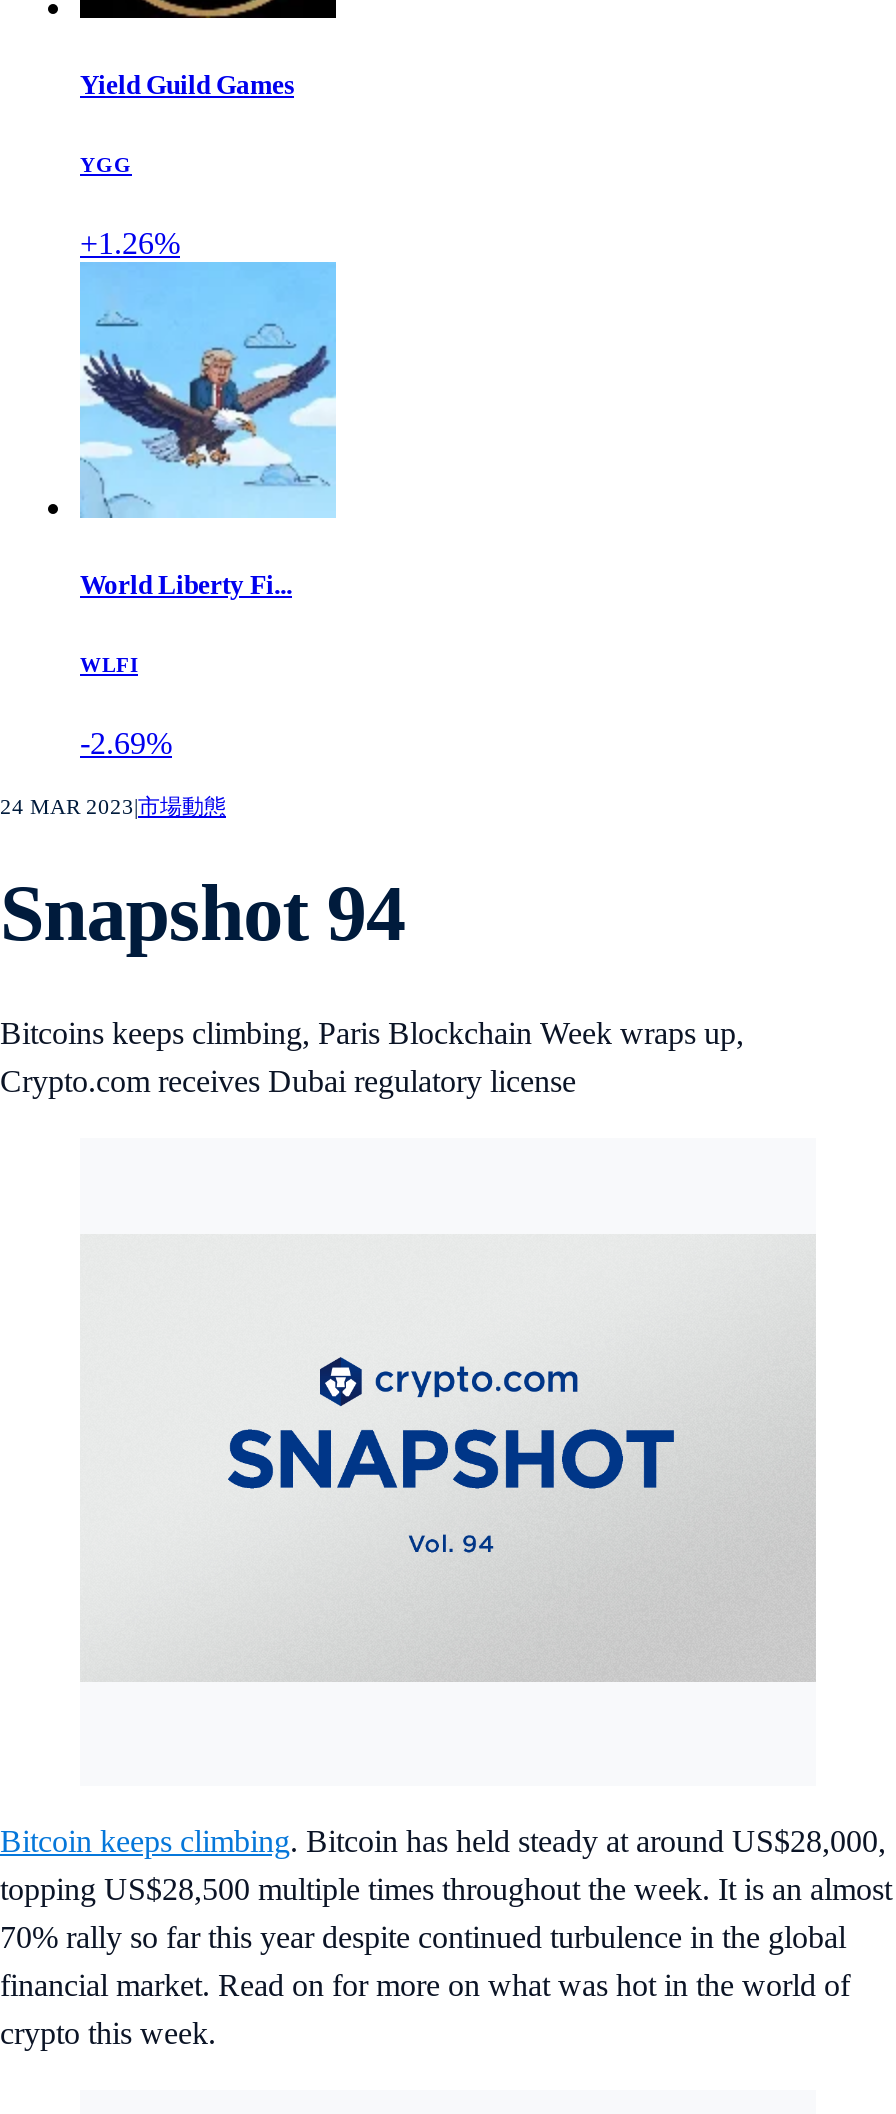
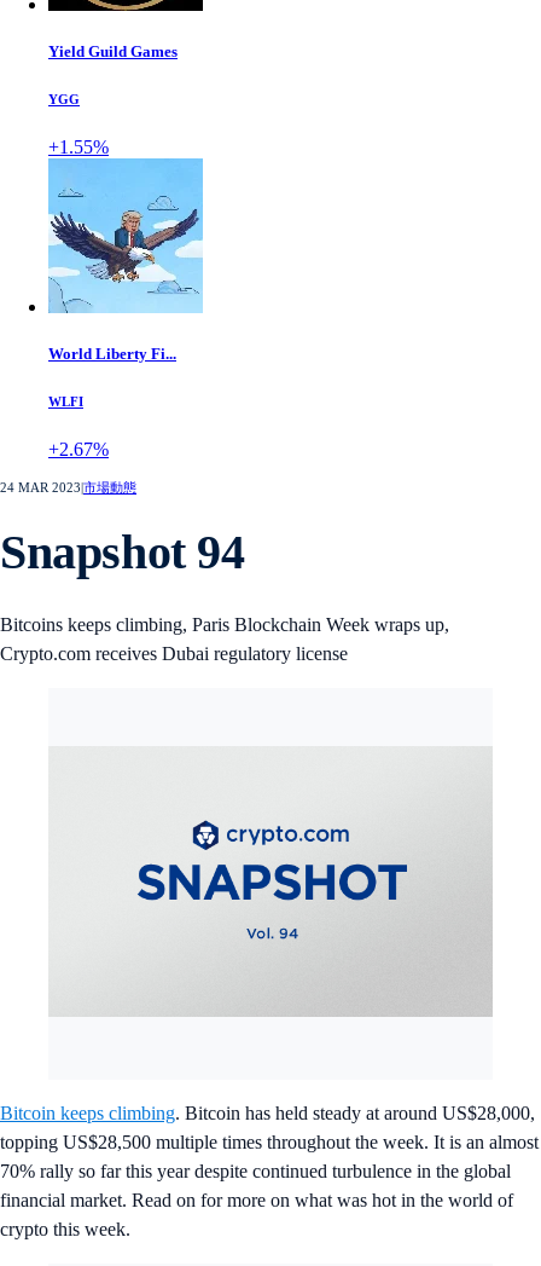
- +1.26%
+ +1.55%

- -2.69%
+ +2.67%
